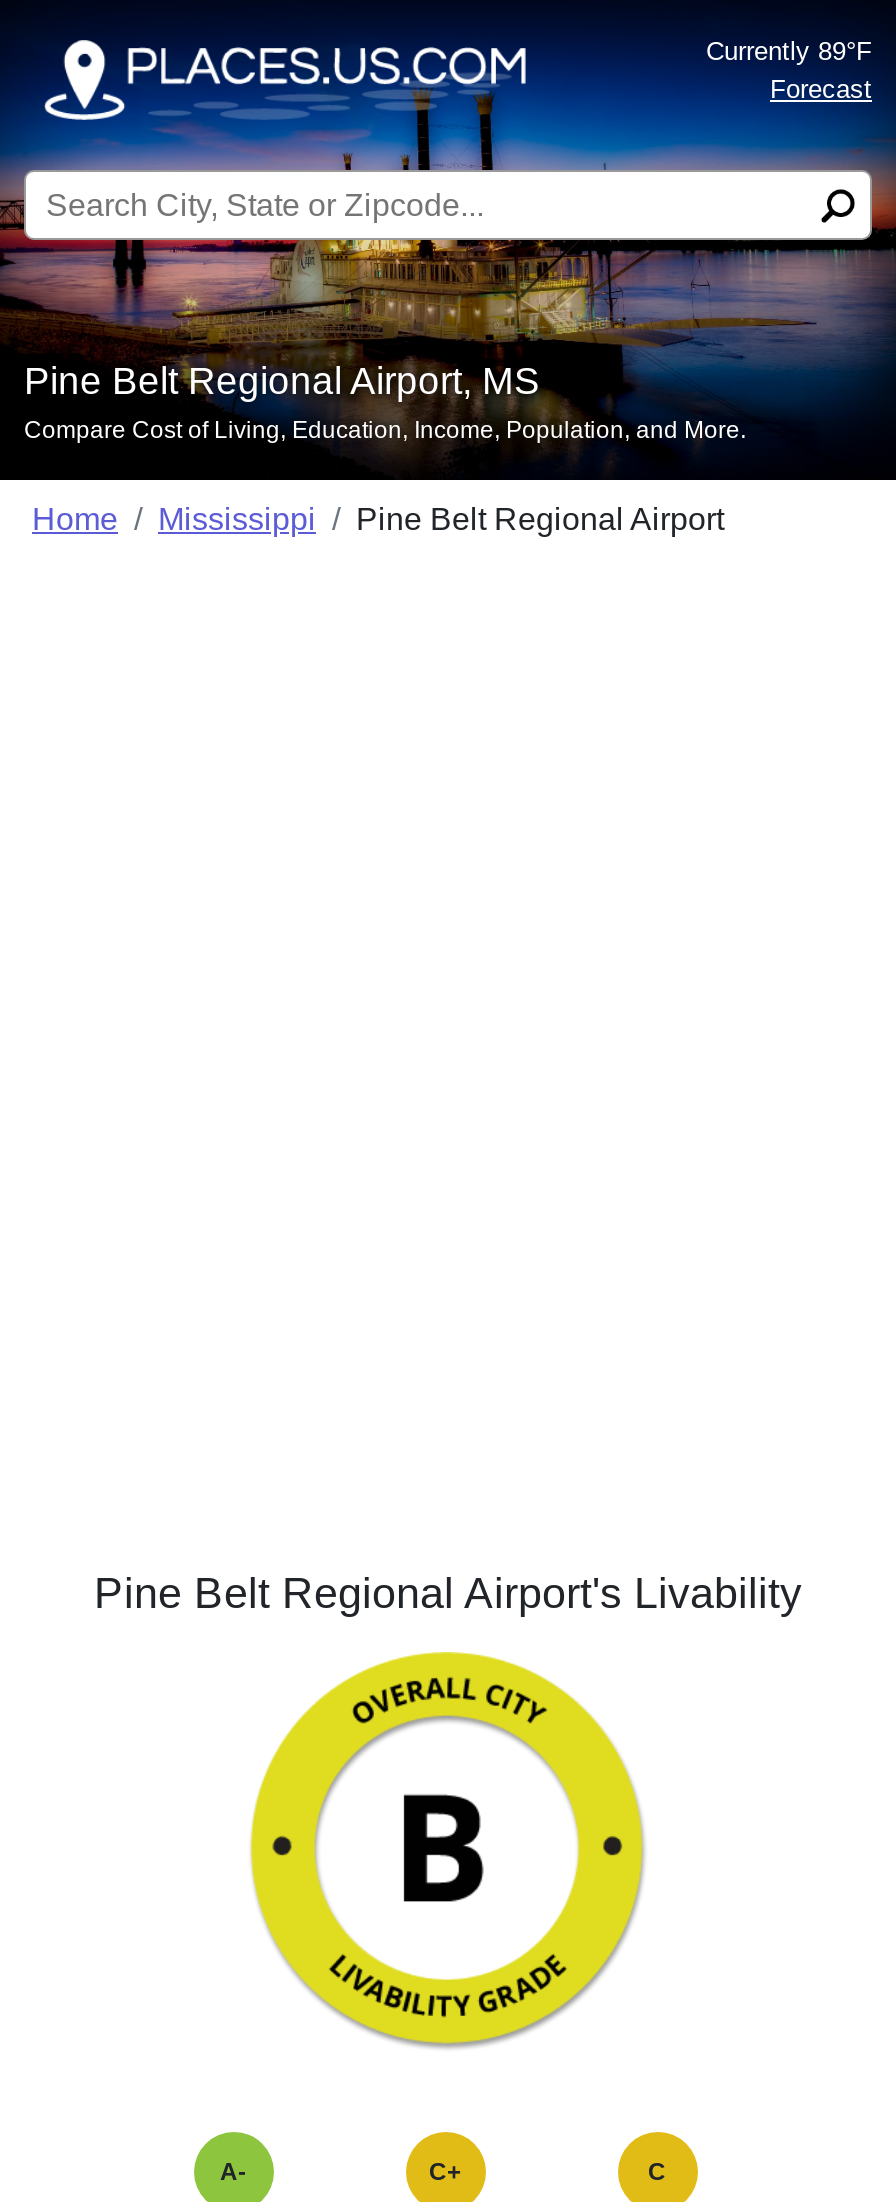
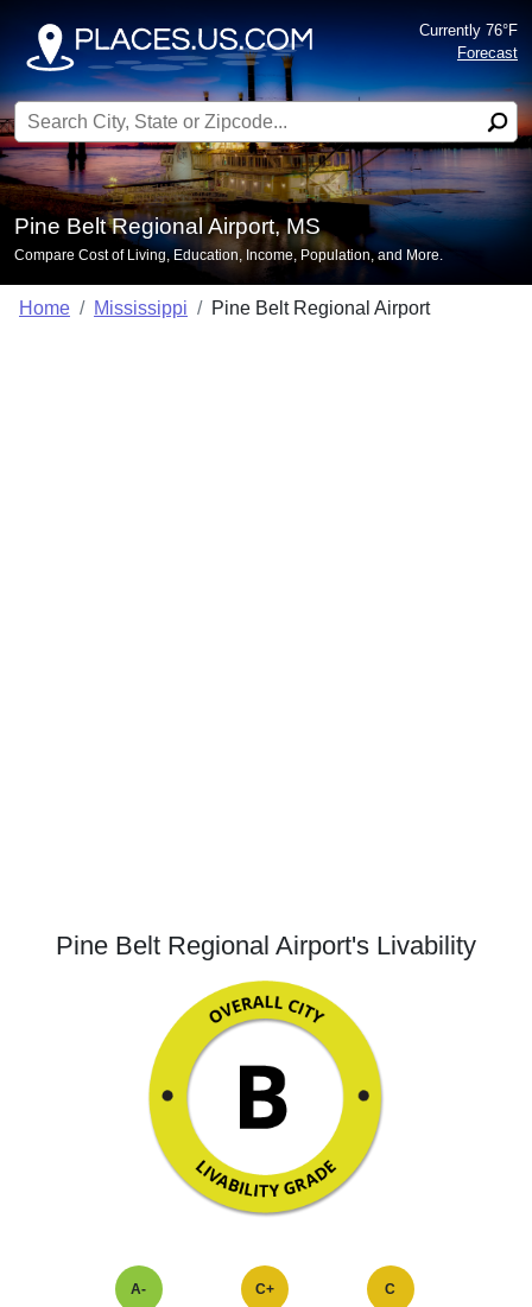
- Currently 89°F
+ Currently 76°F
